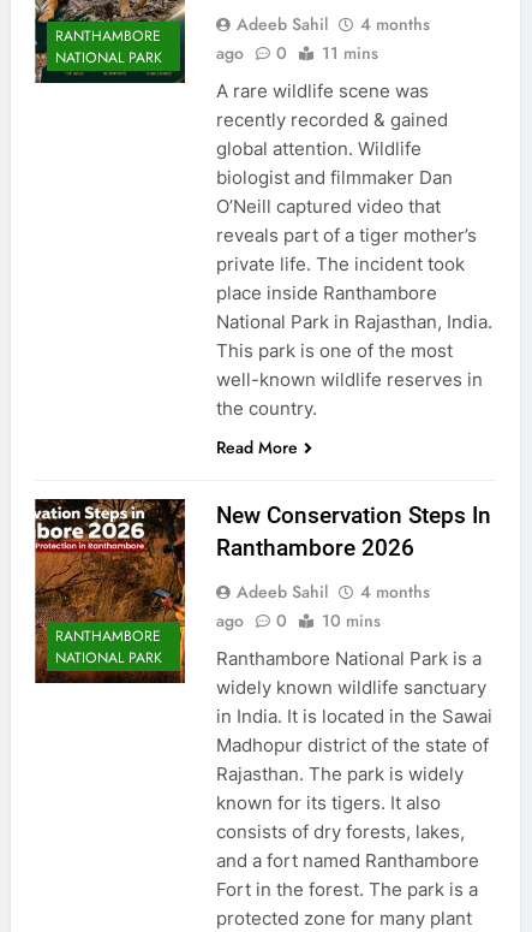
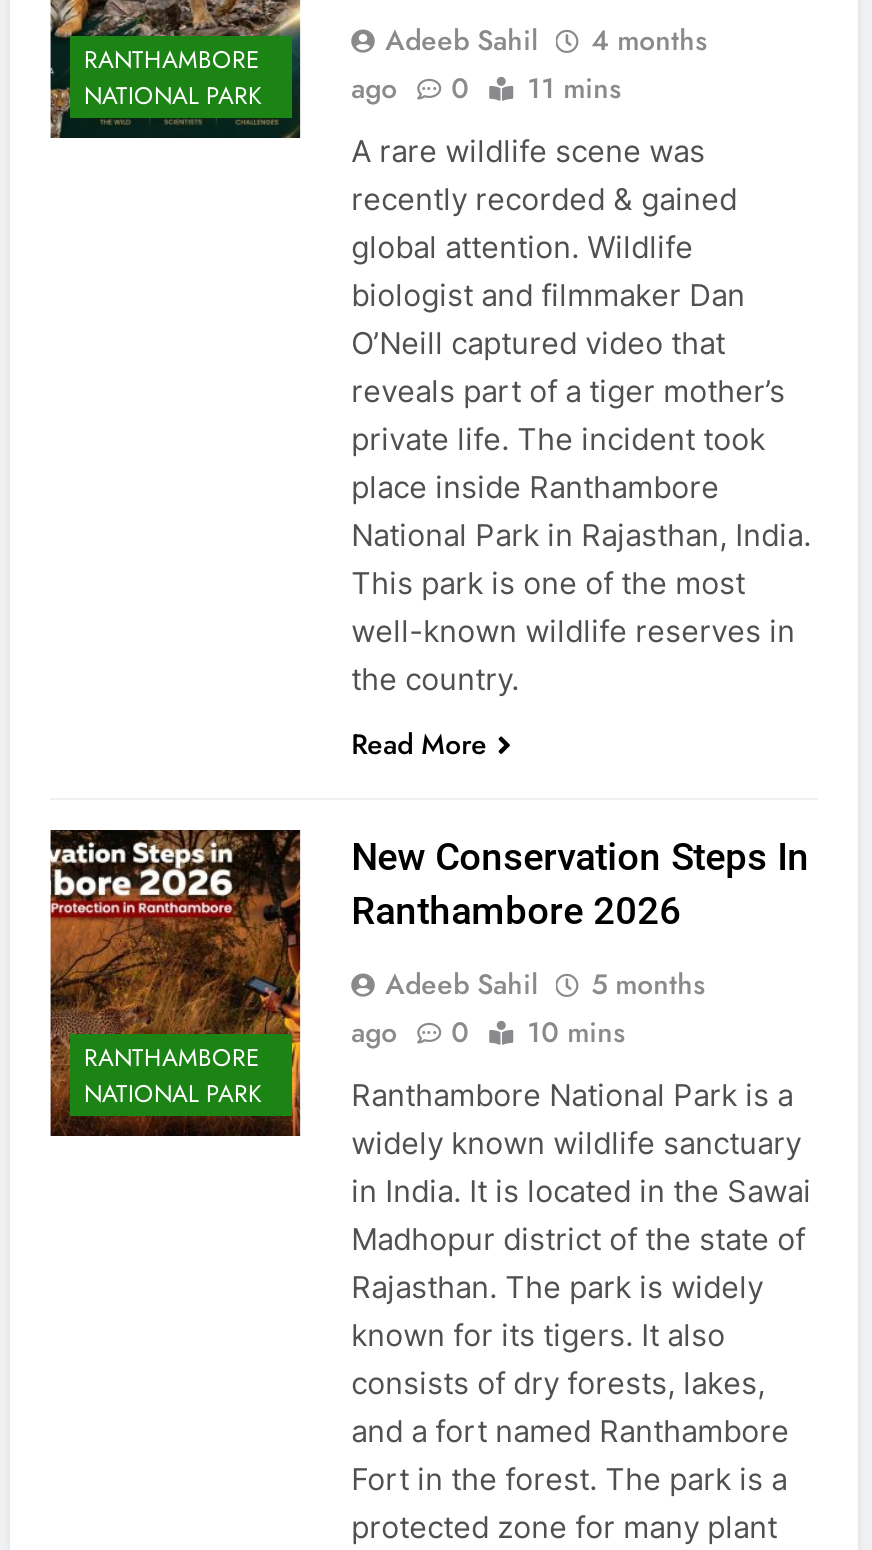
- Adeeb Sahil 4 months
+ Adeeb Sahil 5 months
